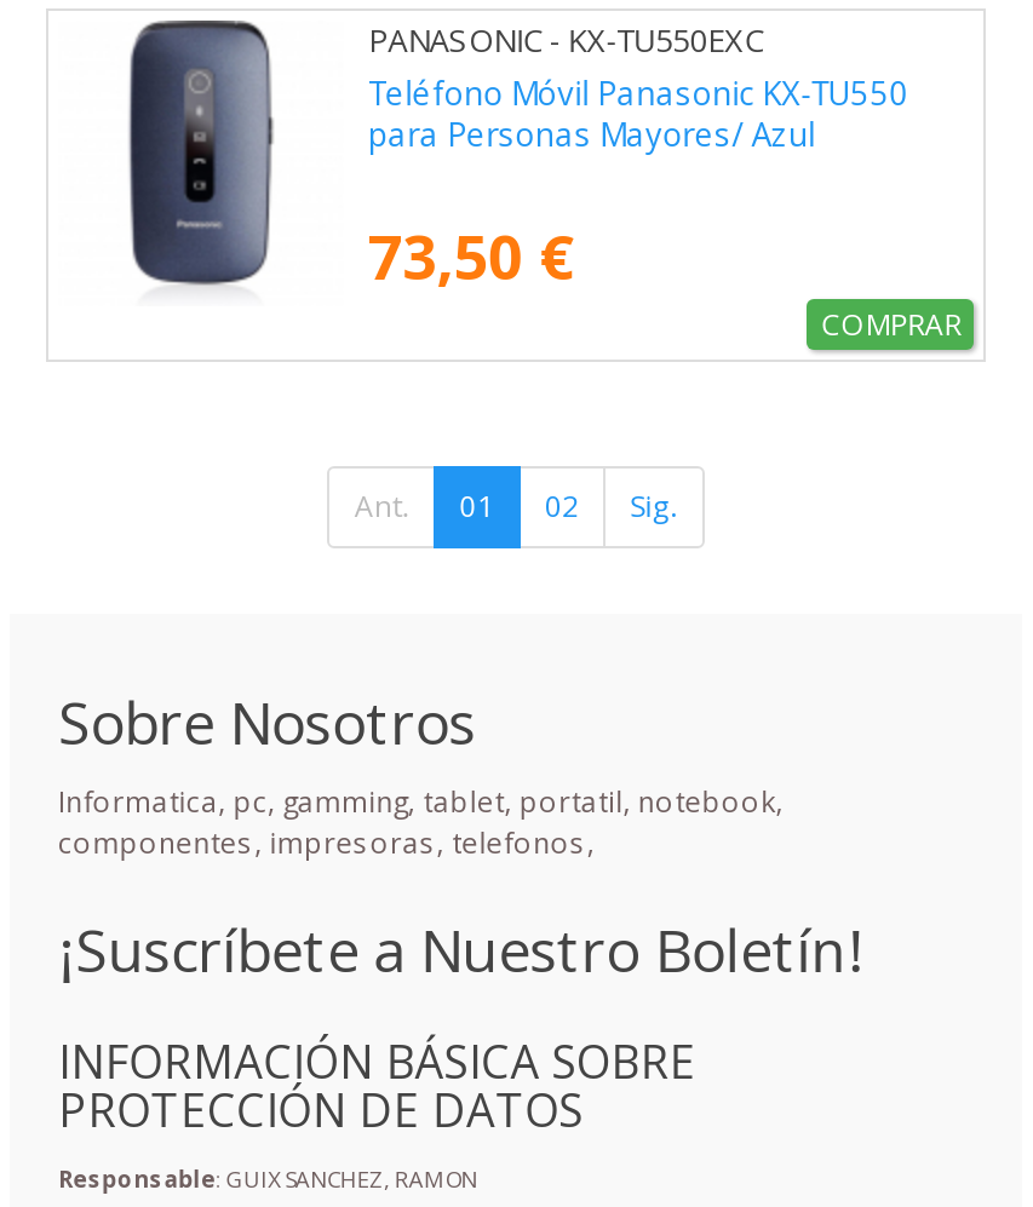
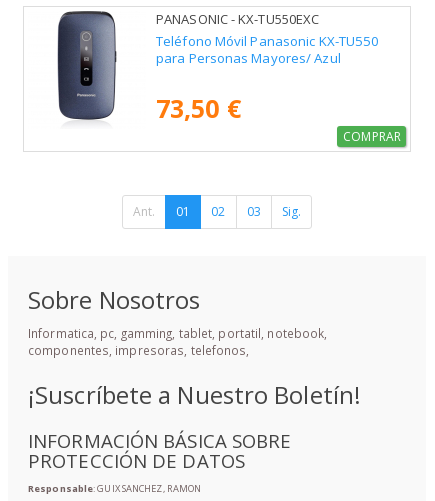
+ 03
